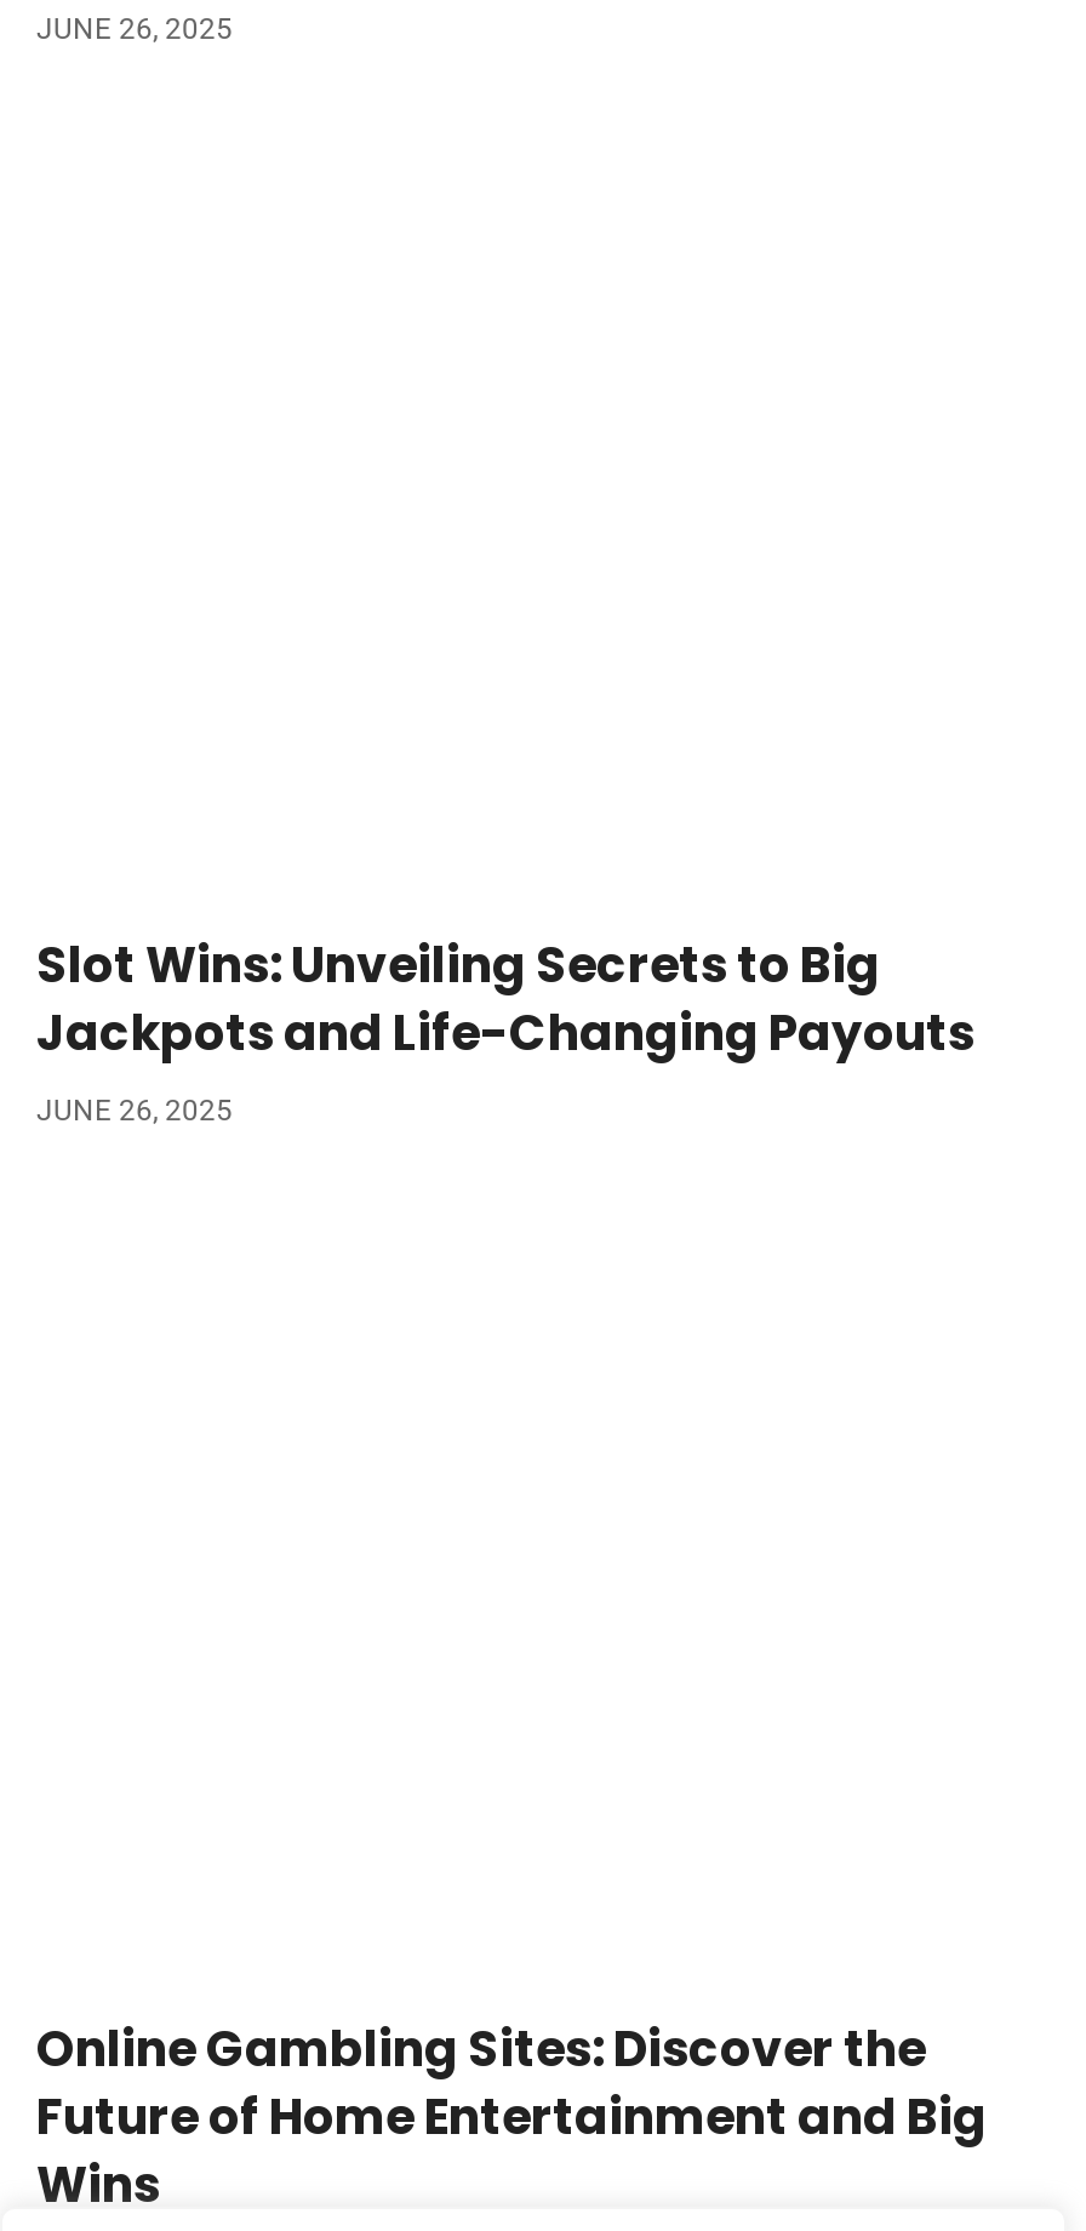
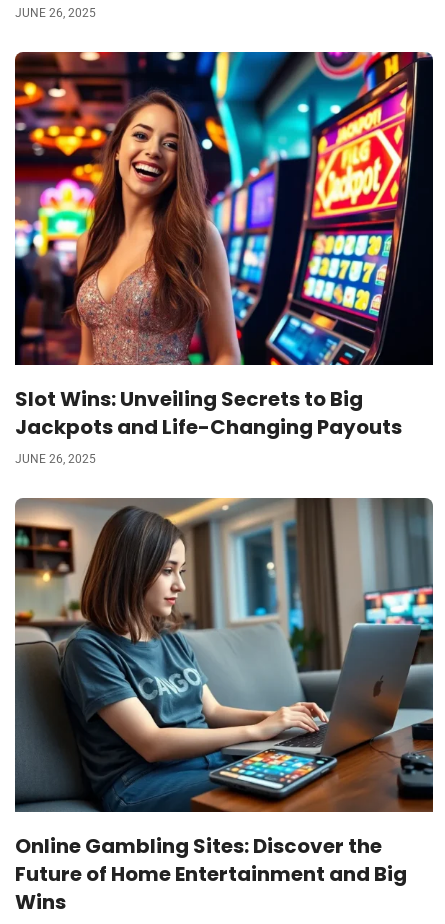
+ [image]

+ [image]
